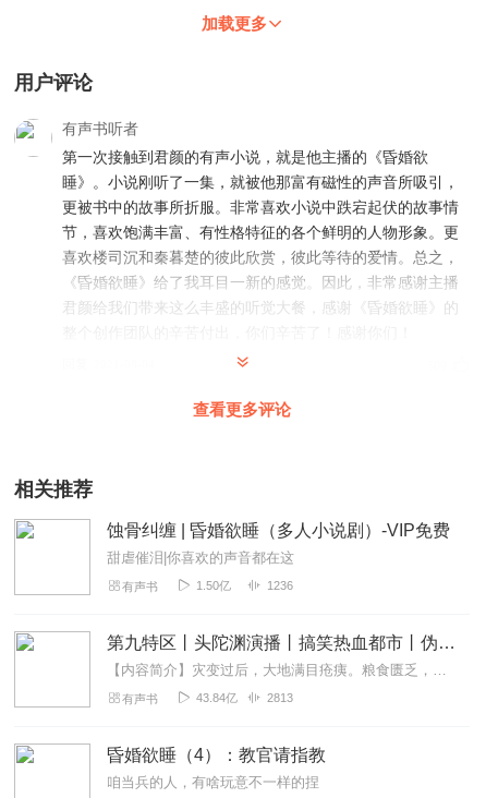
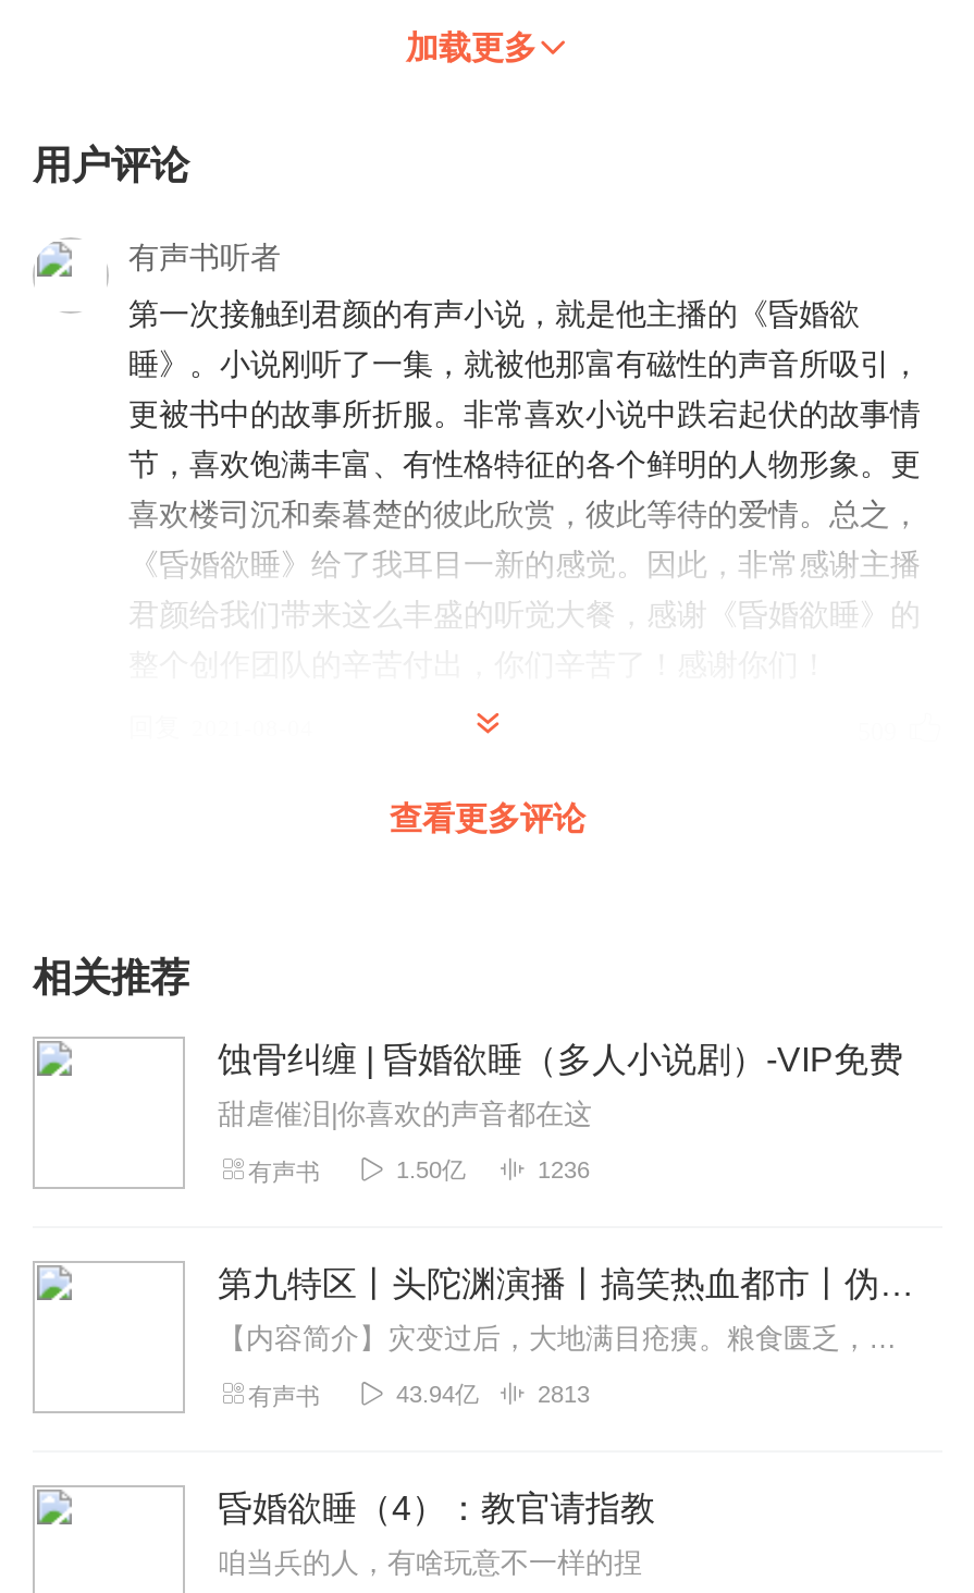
- 43.84亿
+ 43.94亿
